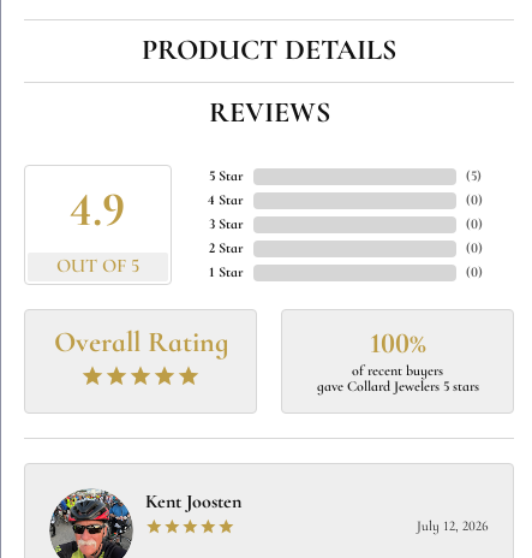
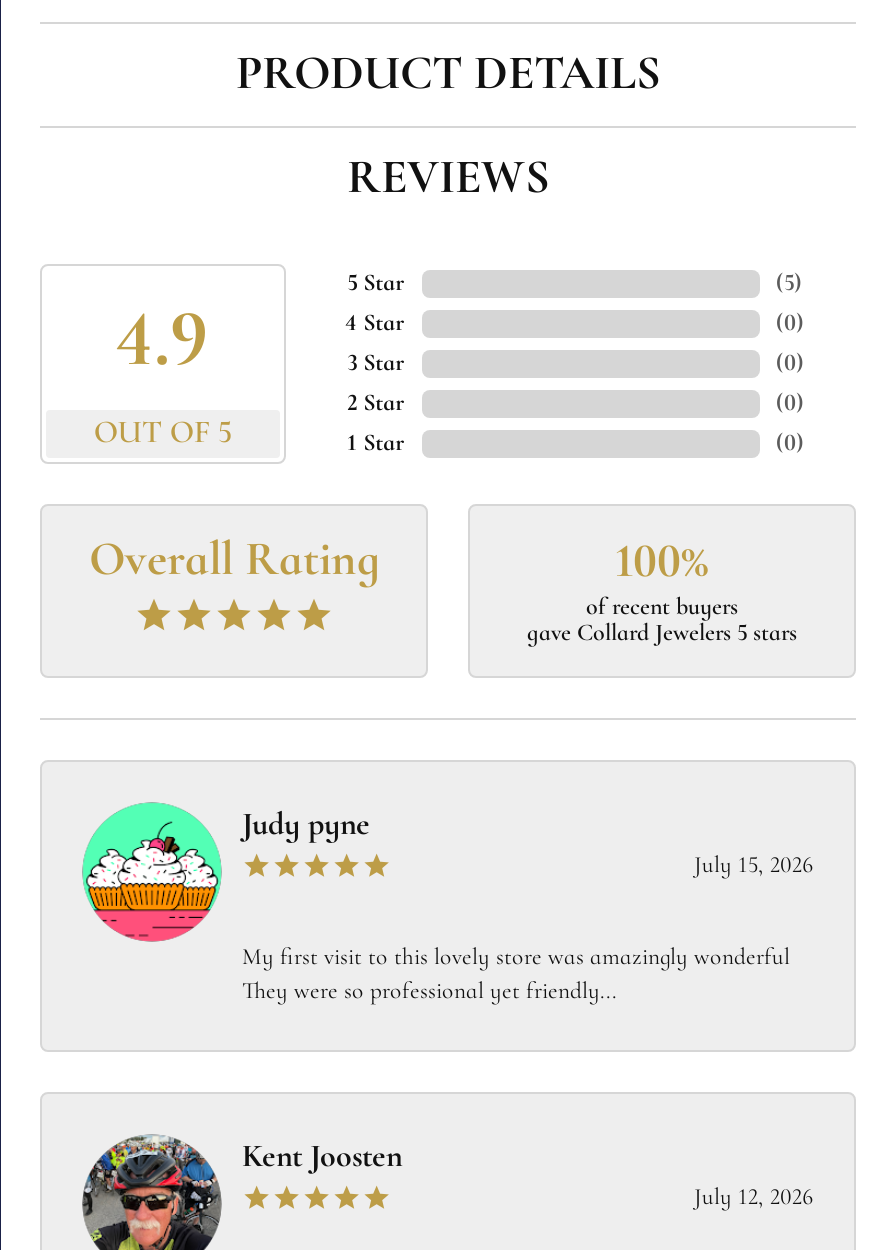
+ [image]
+ Judy pyne
+ July 15, 2026

+ My first visit to this lovely store was amazingly wonderful
+ They were so professional yet friendly...
